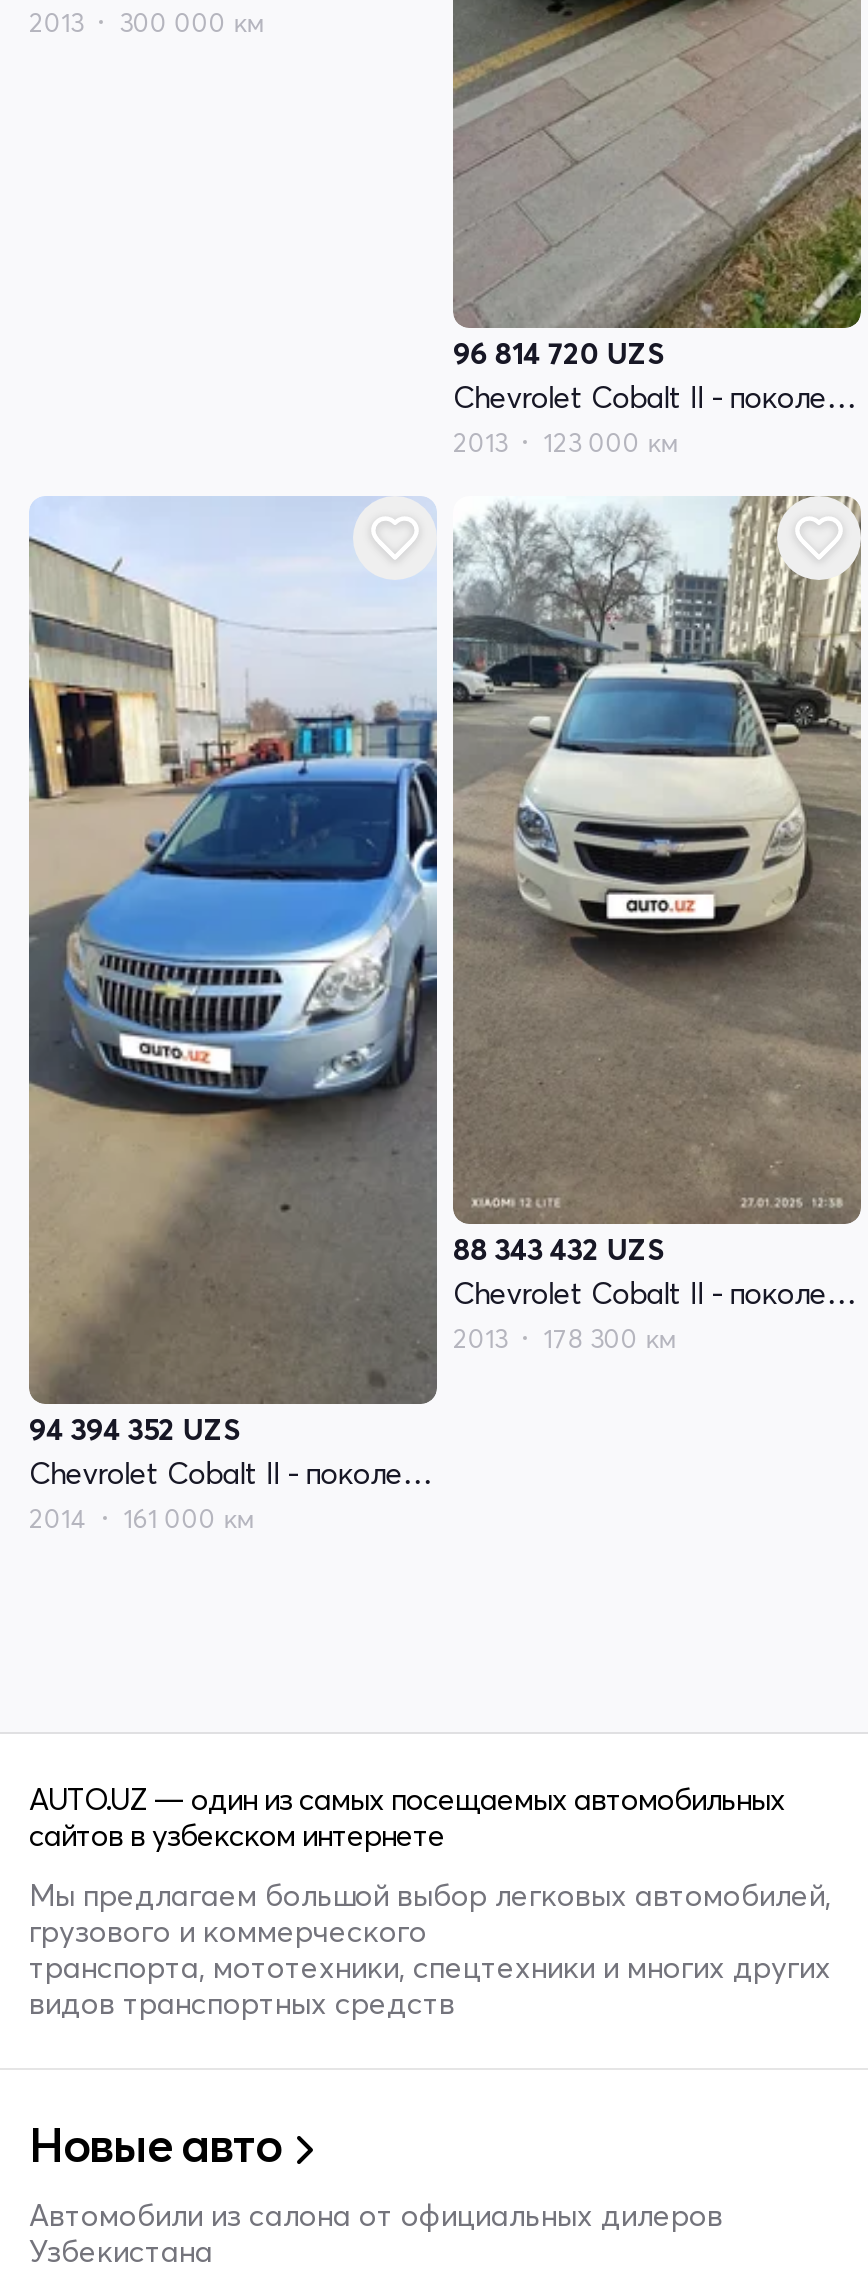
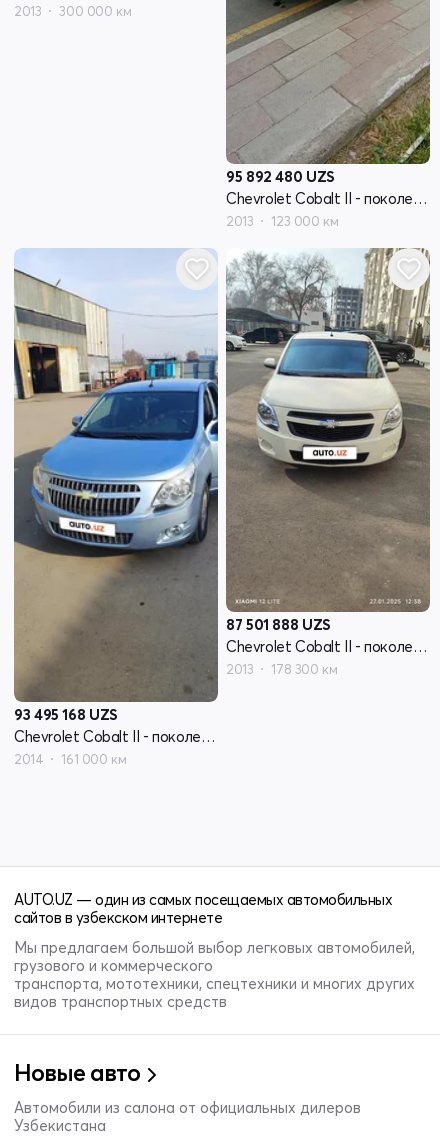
- 96 814 720 UZS
+ 95 892 480 UZS

- 88 343 432 UZS
+ 87 501 888 UZS

- 94 394 352 UZS
+ 93 495 168 UZS
